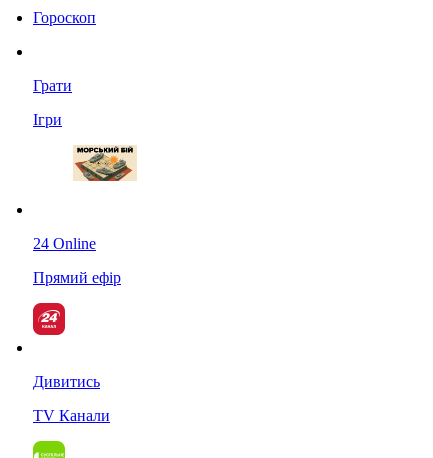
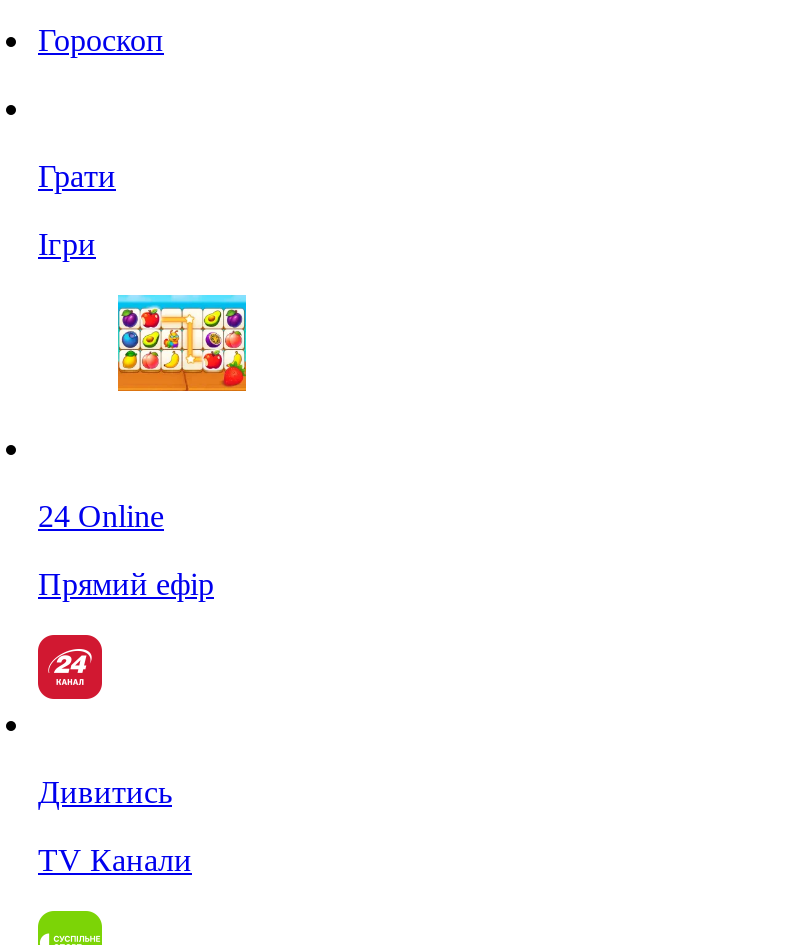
- [image]
+ [image]
